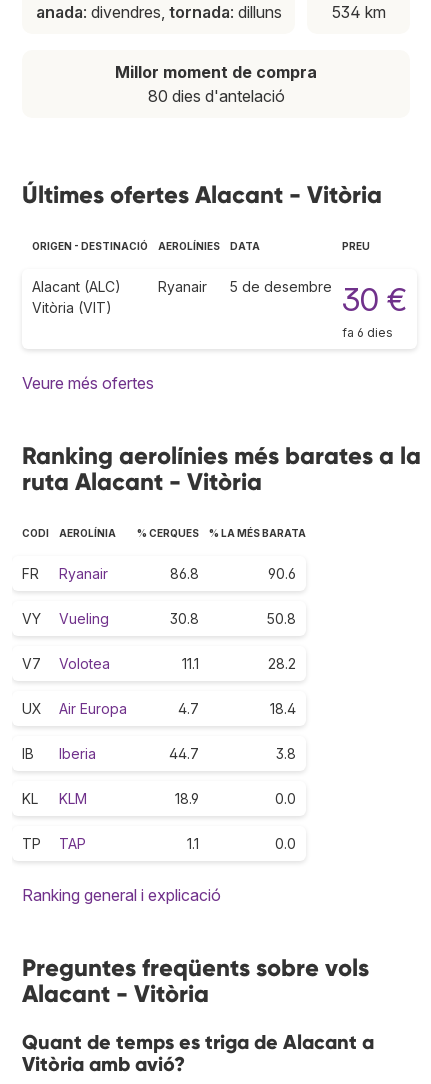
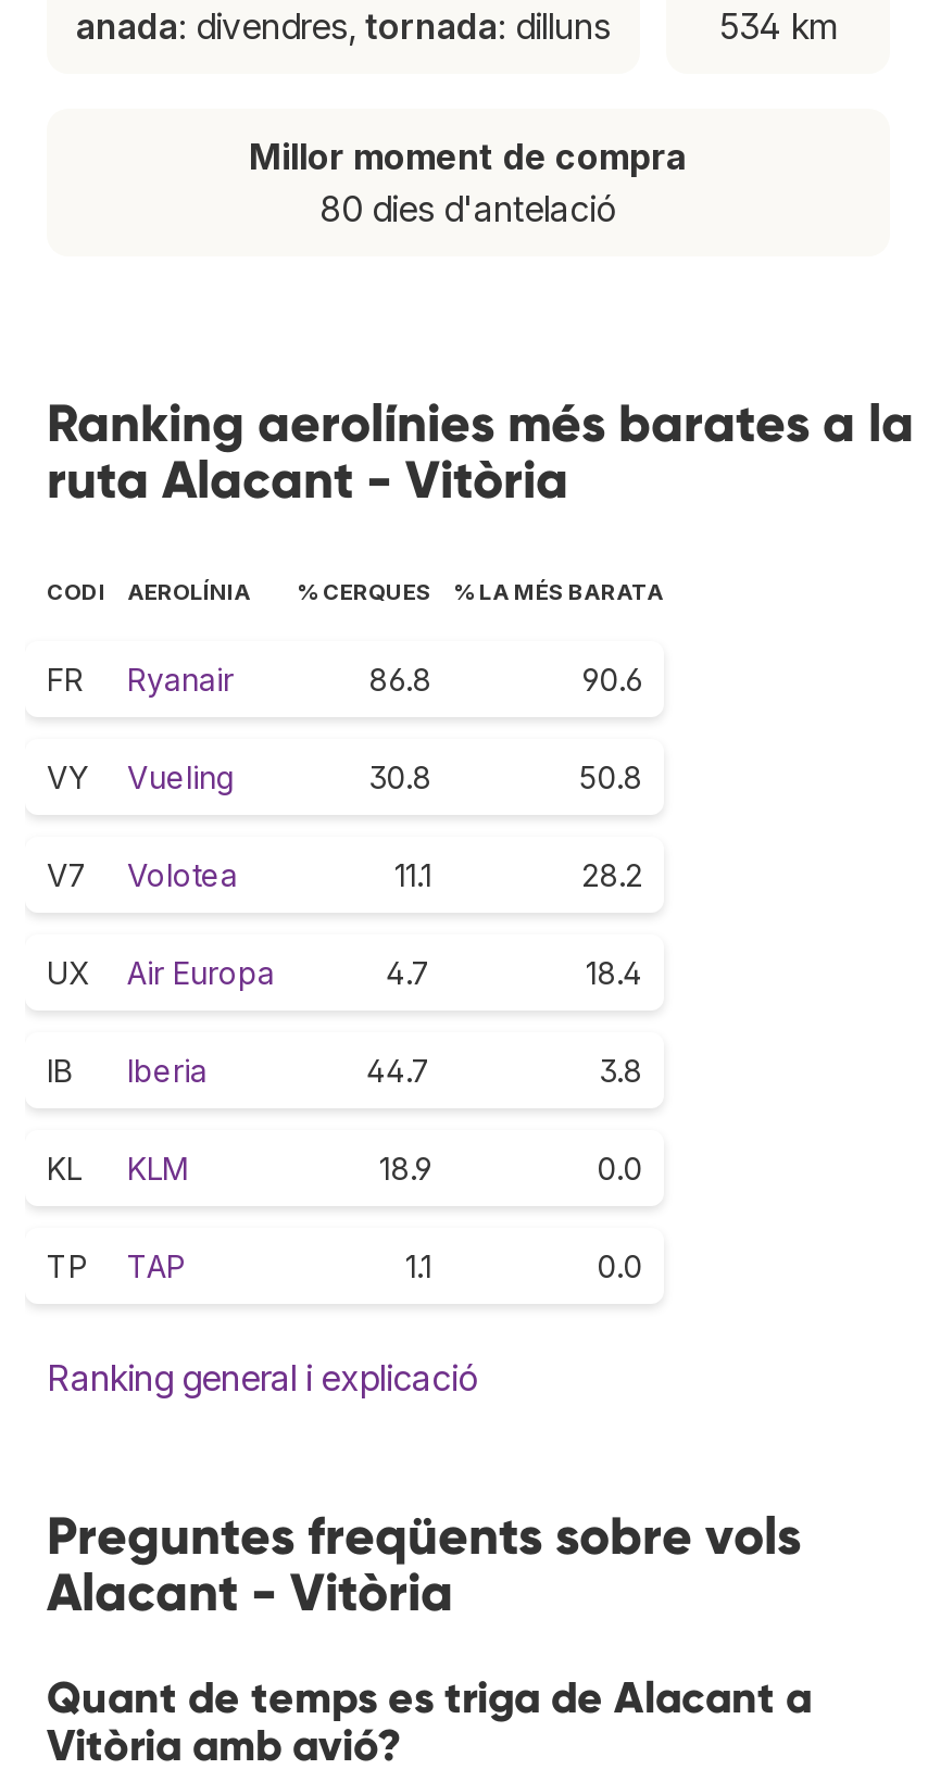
- Últimes ofertes Alacant - Vitòria
- ORIGEN - DESTINACIÓ
- AEROLÍNIES
- DATA
- PREU
- Alacant (ALC)
- Vitòria (VIT)

- Ryanair
- 5 de desembre 30 €
- fa 6 dies
- Veure més ofertes
